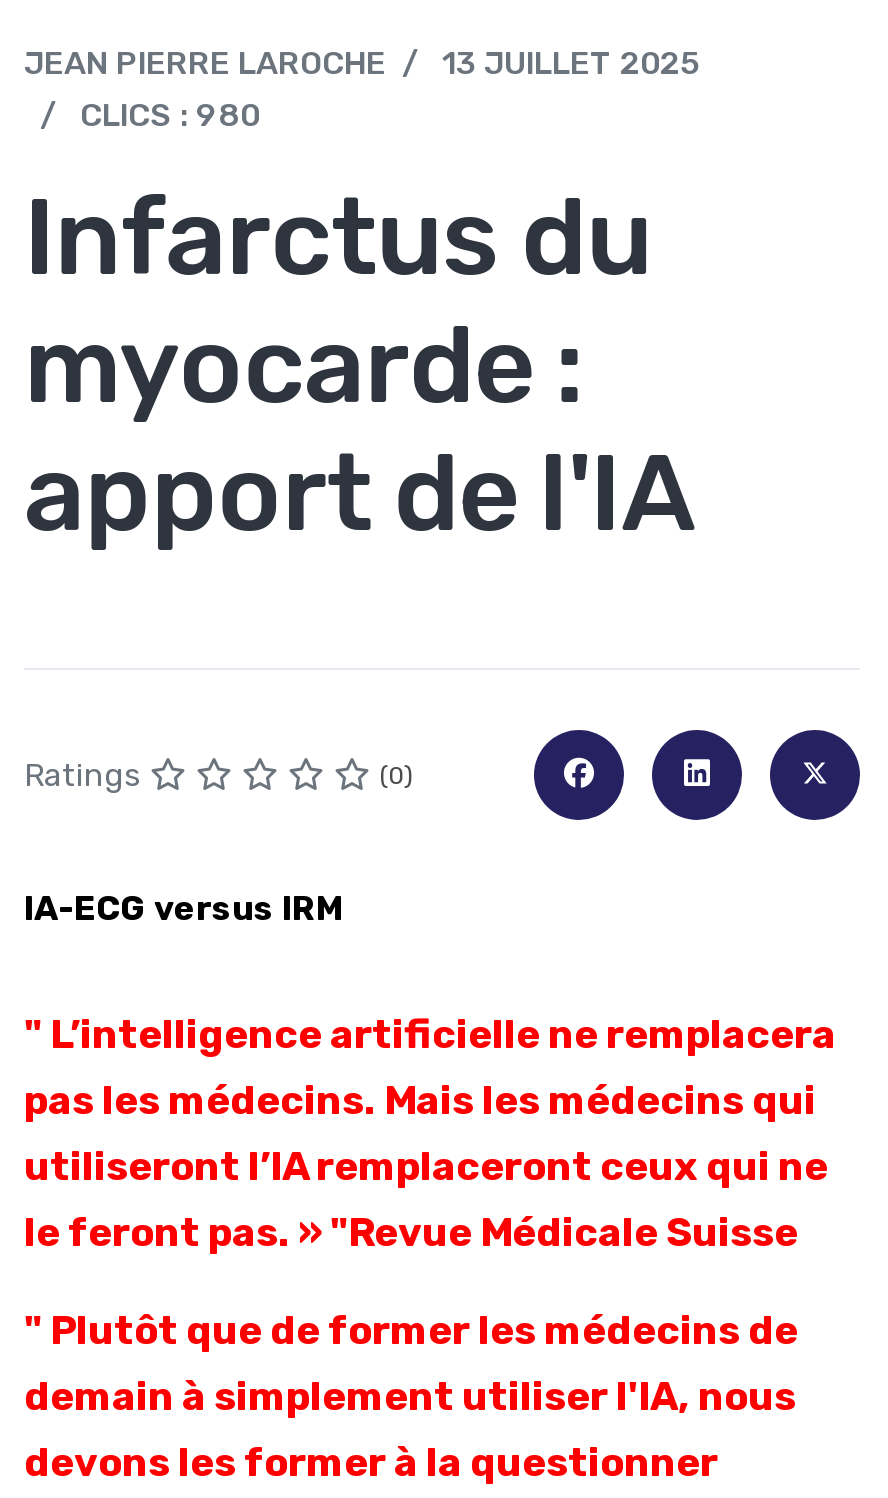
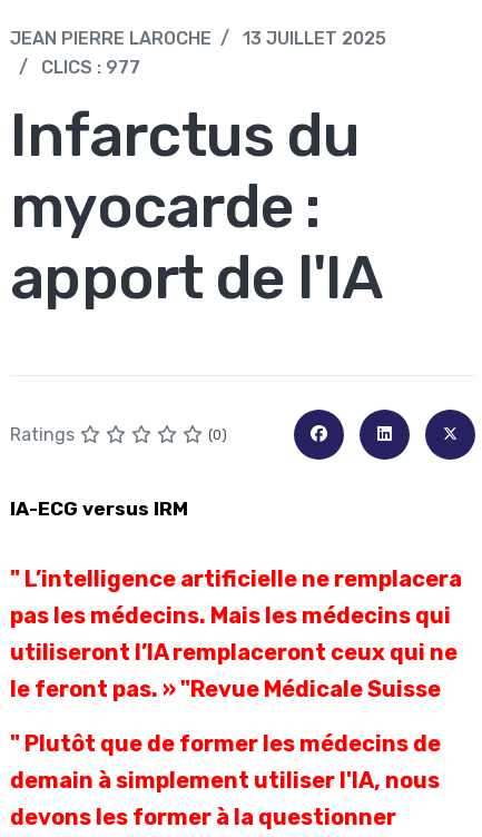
- CLICS : 980
+ CLICS : 977
